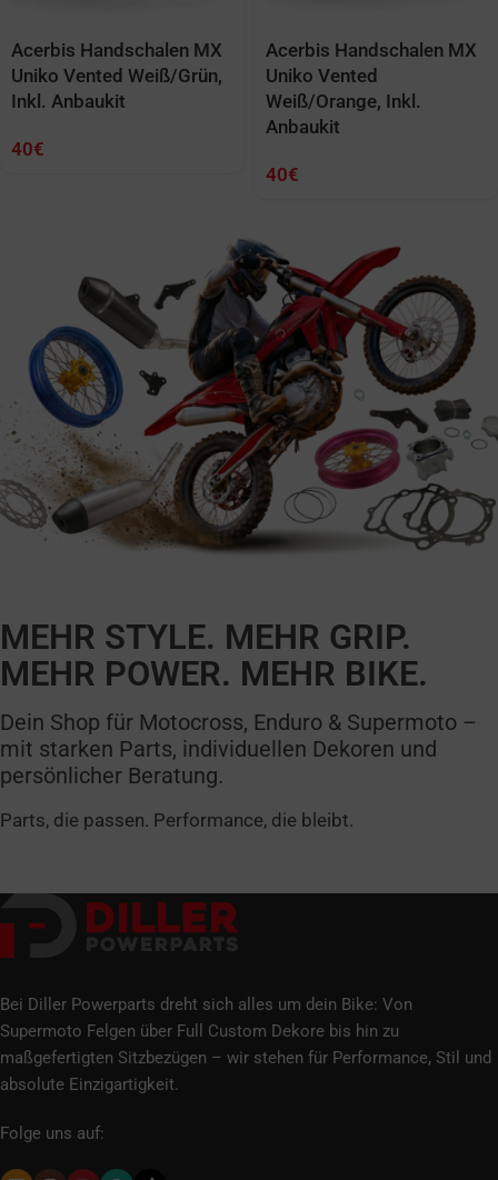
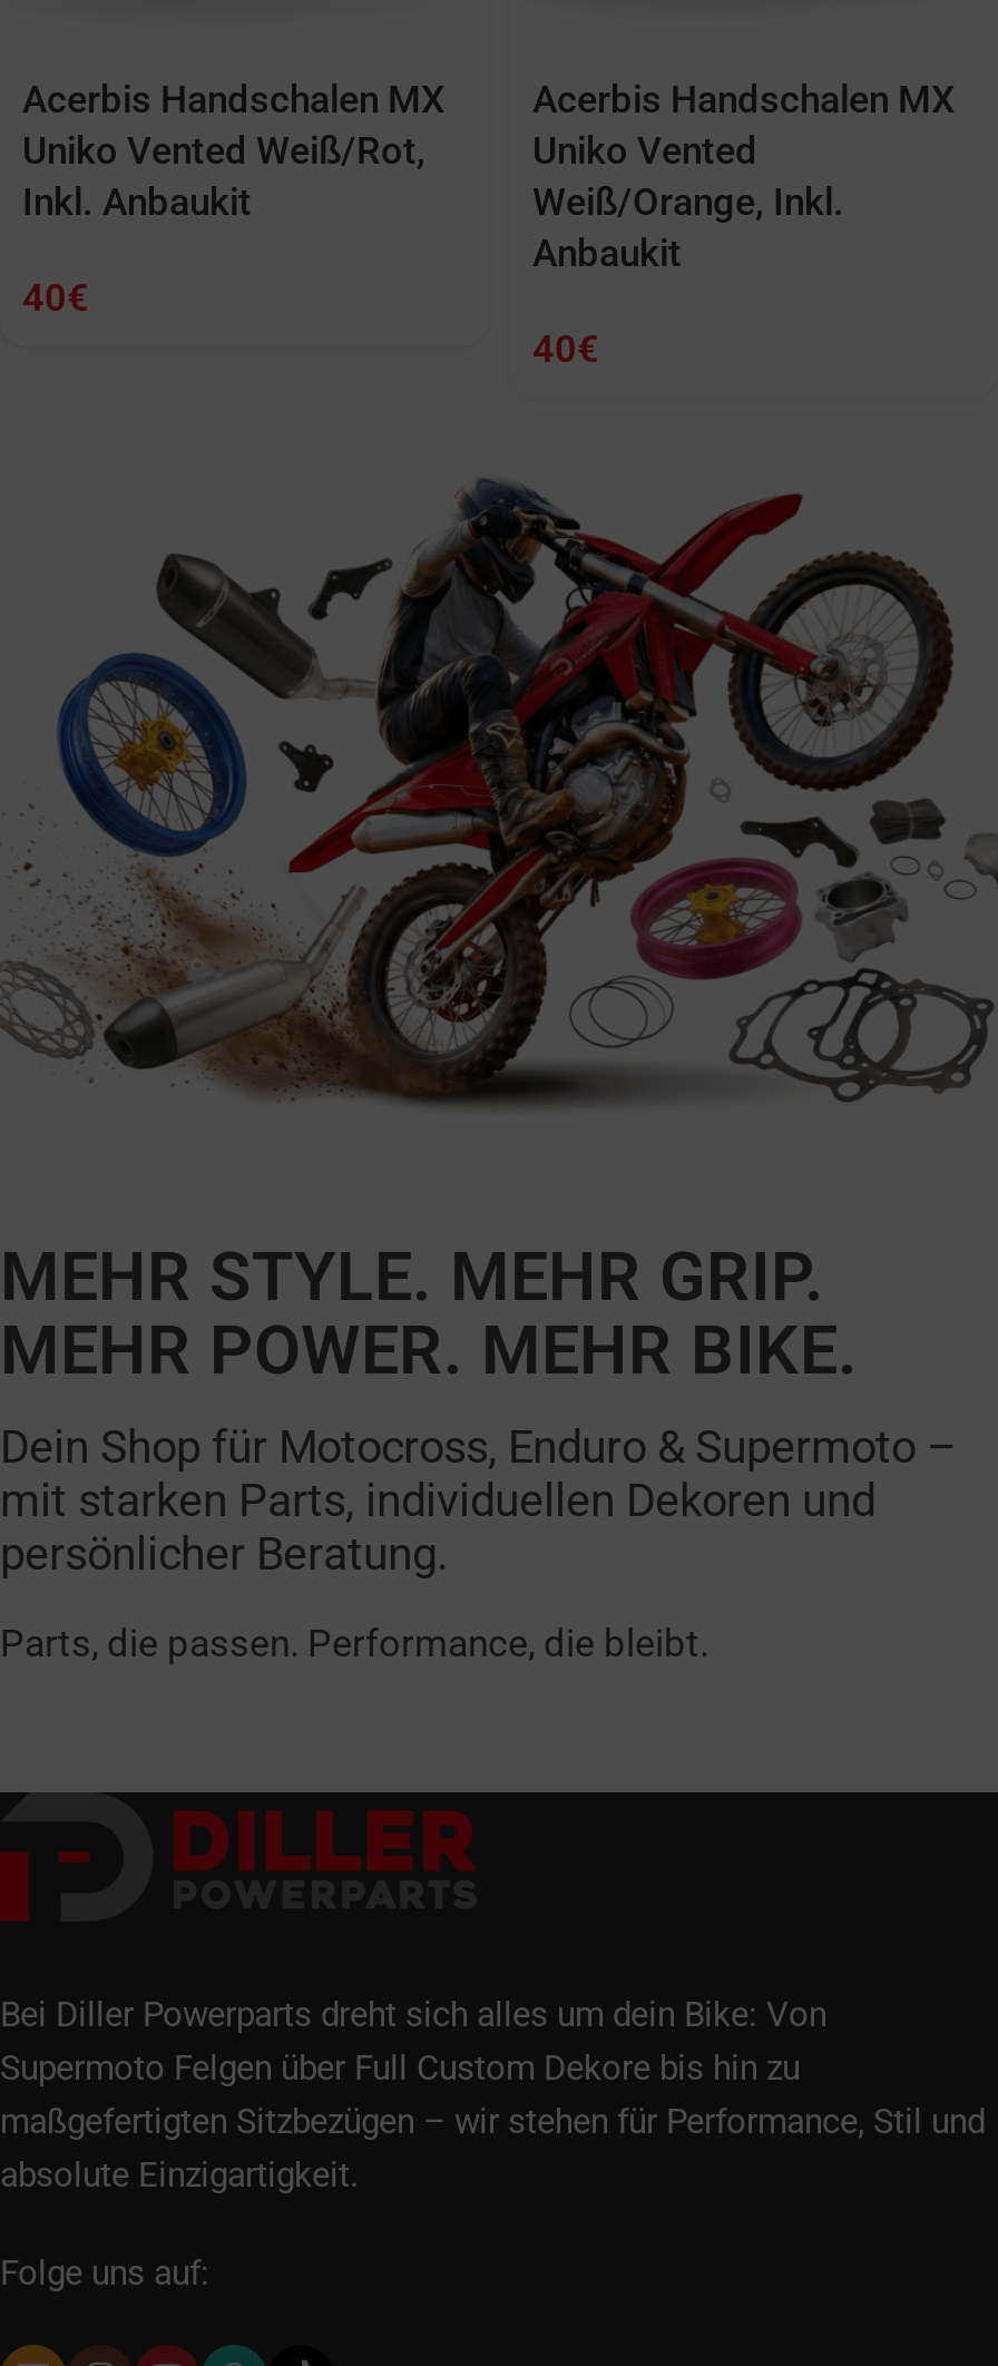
- Uniko Vented Weiß/Grün,
+ Uniko Vented Weiß/Rot,
